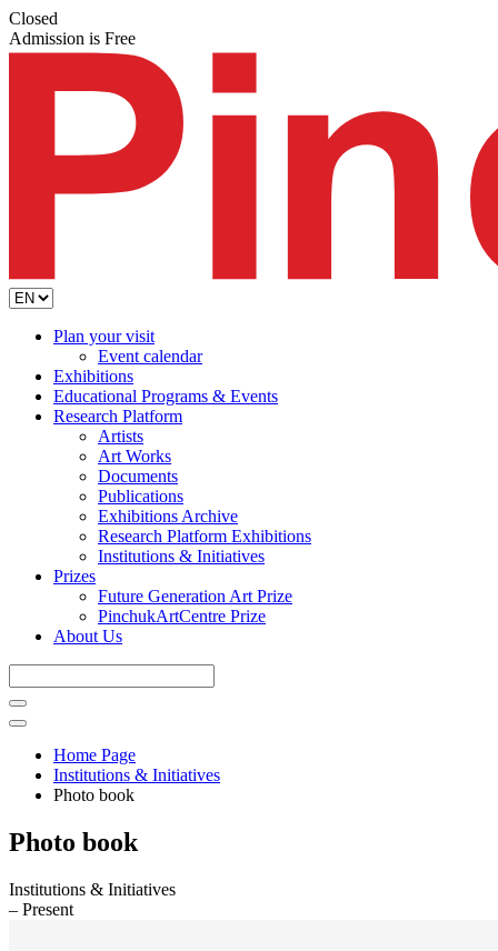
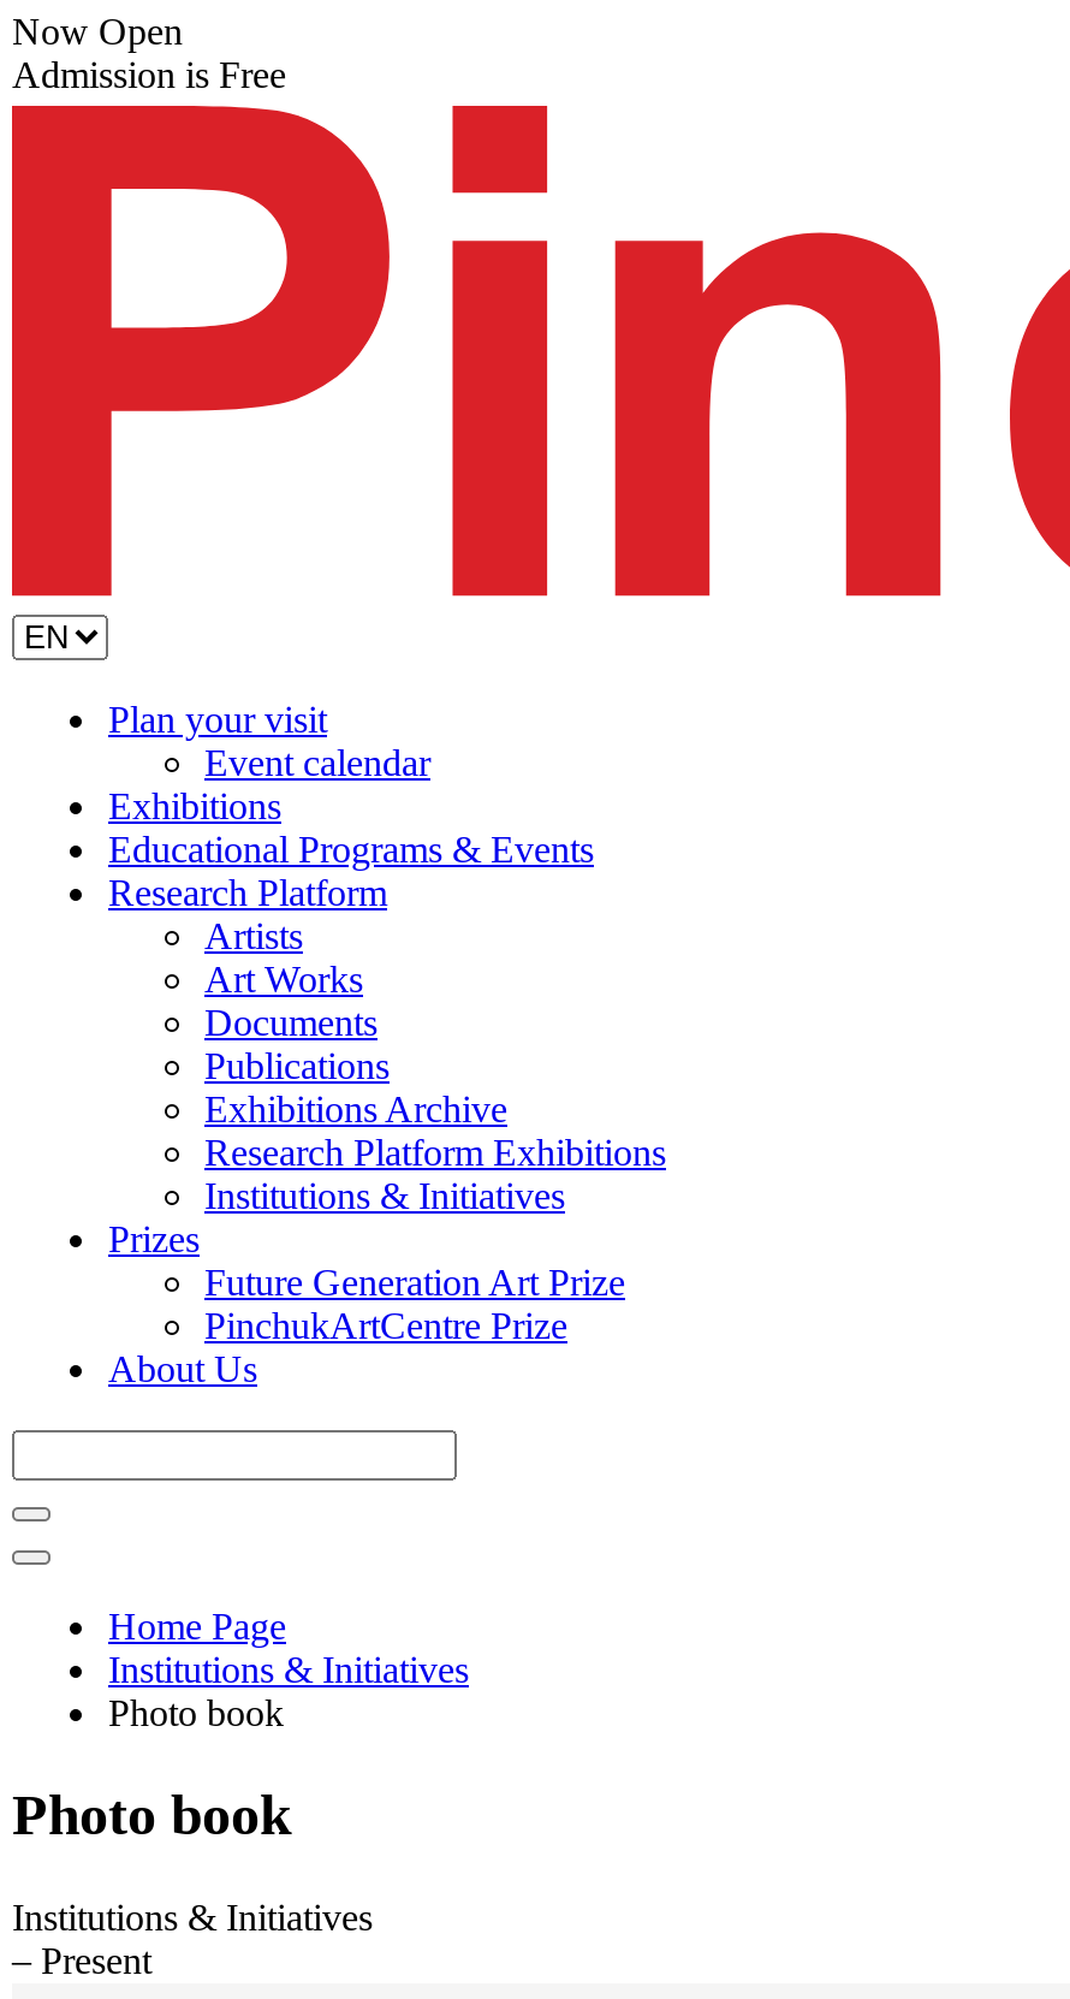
- Closed
+ Now Open
